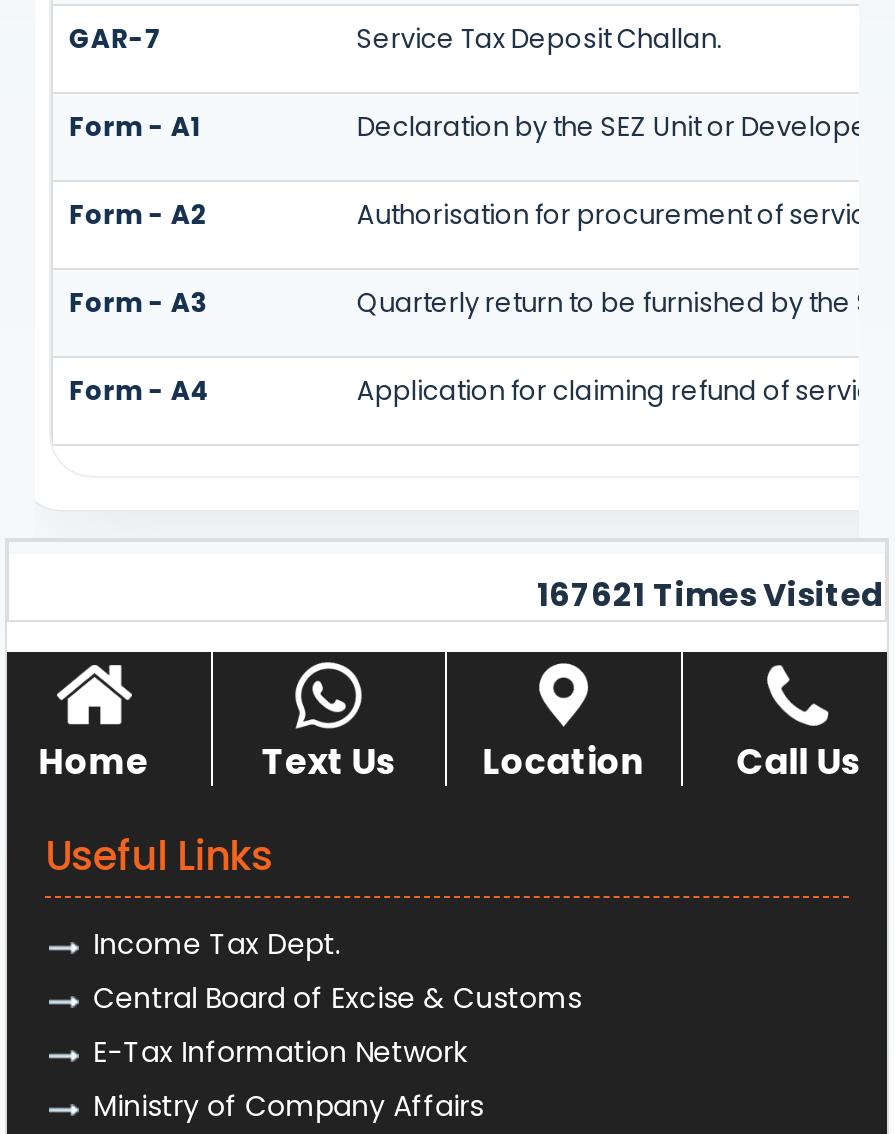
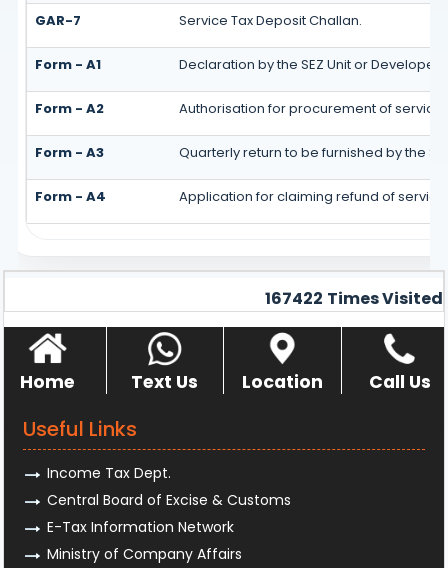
- 167621 Times Visited
+ 167422 Times Visited
